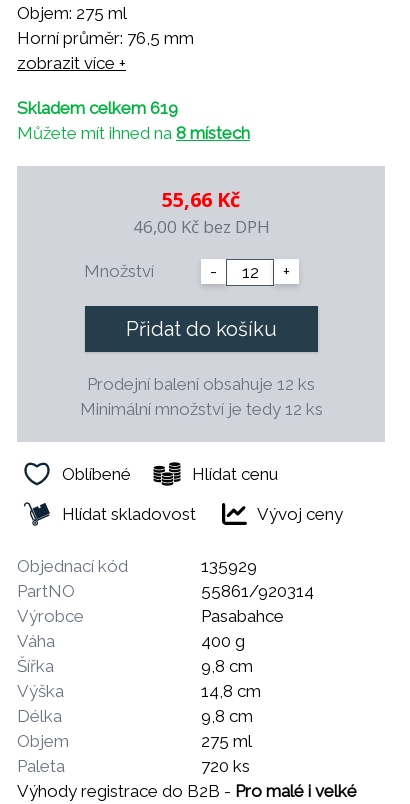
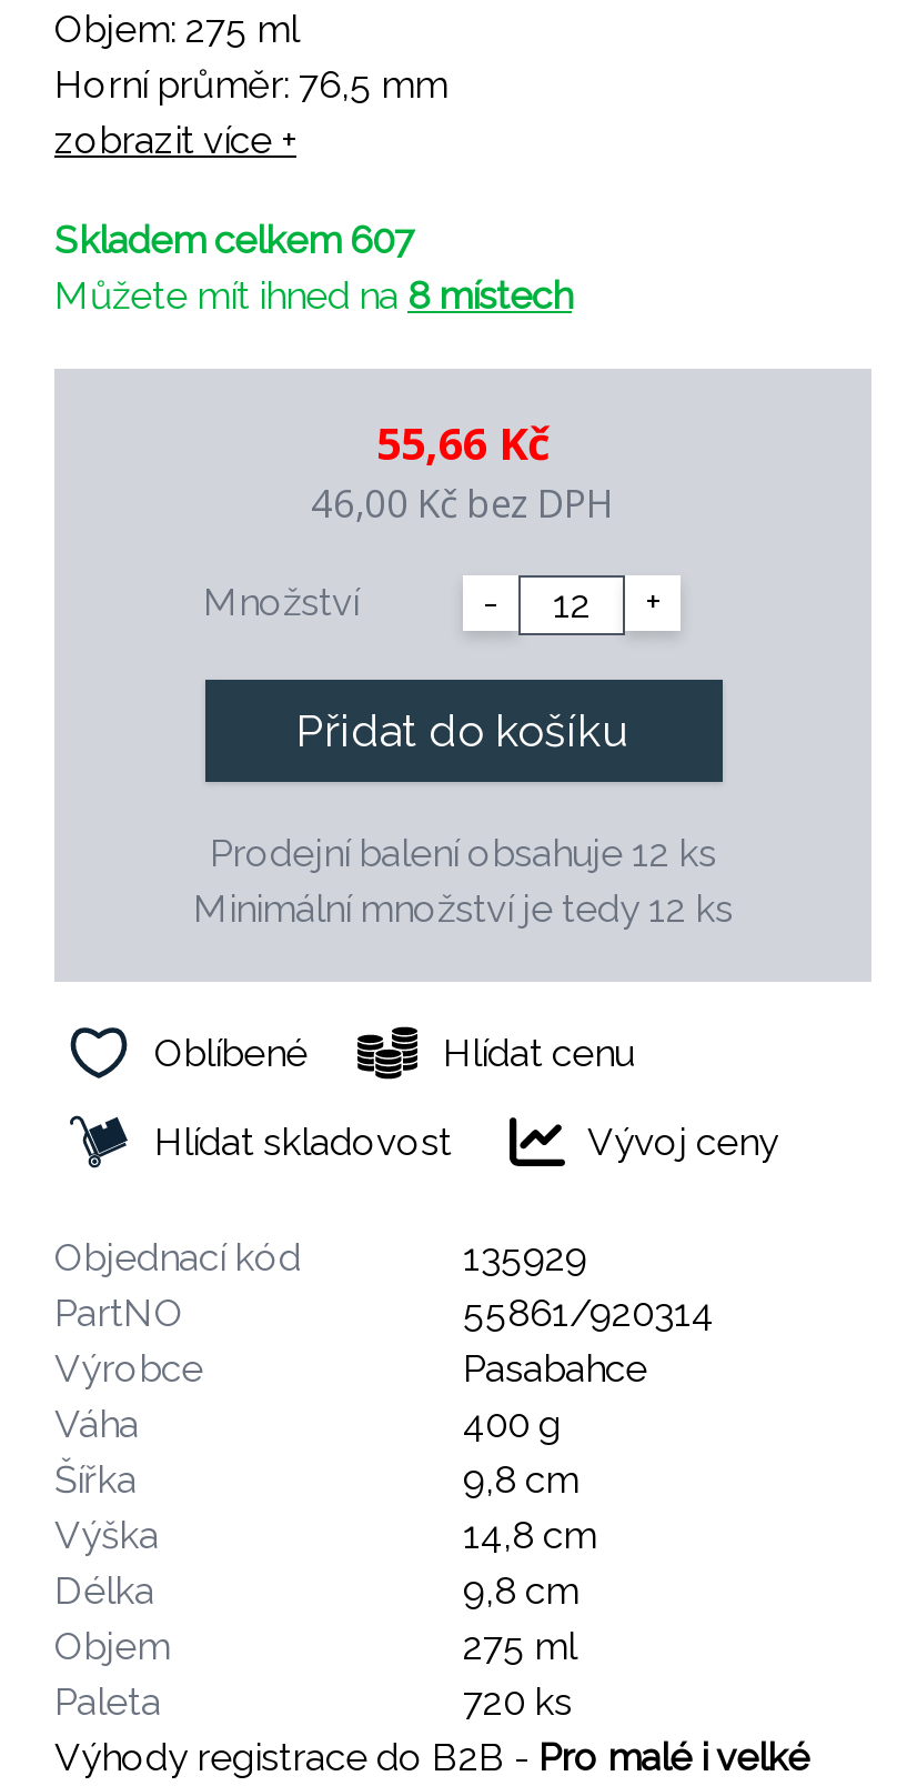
- Skladem celkem 619
+ Skladem celkem 607
